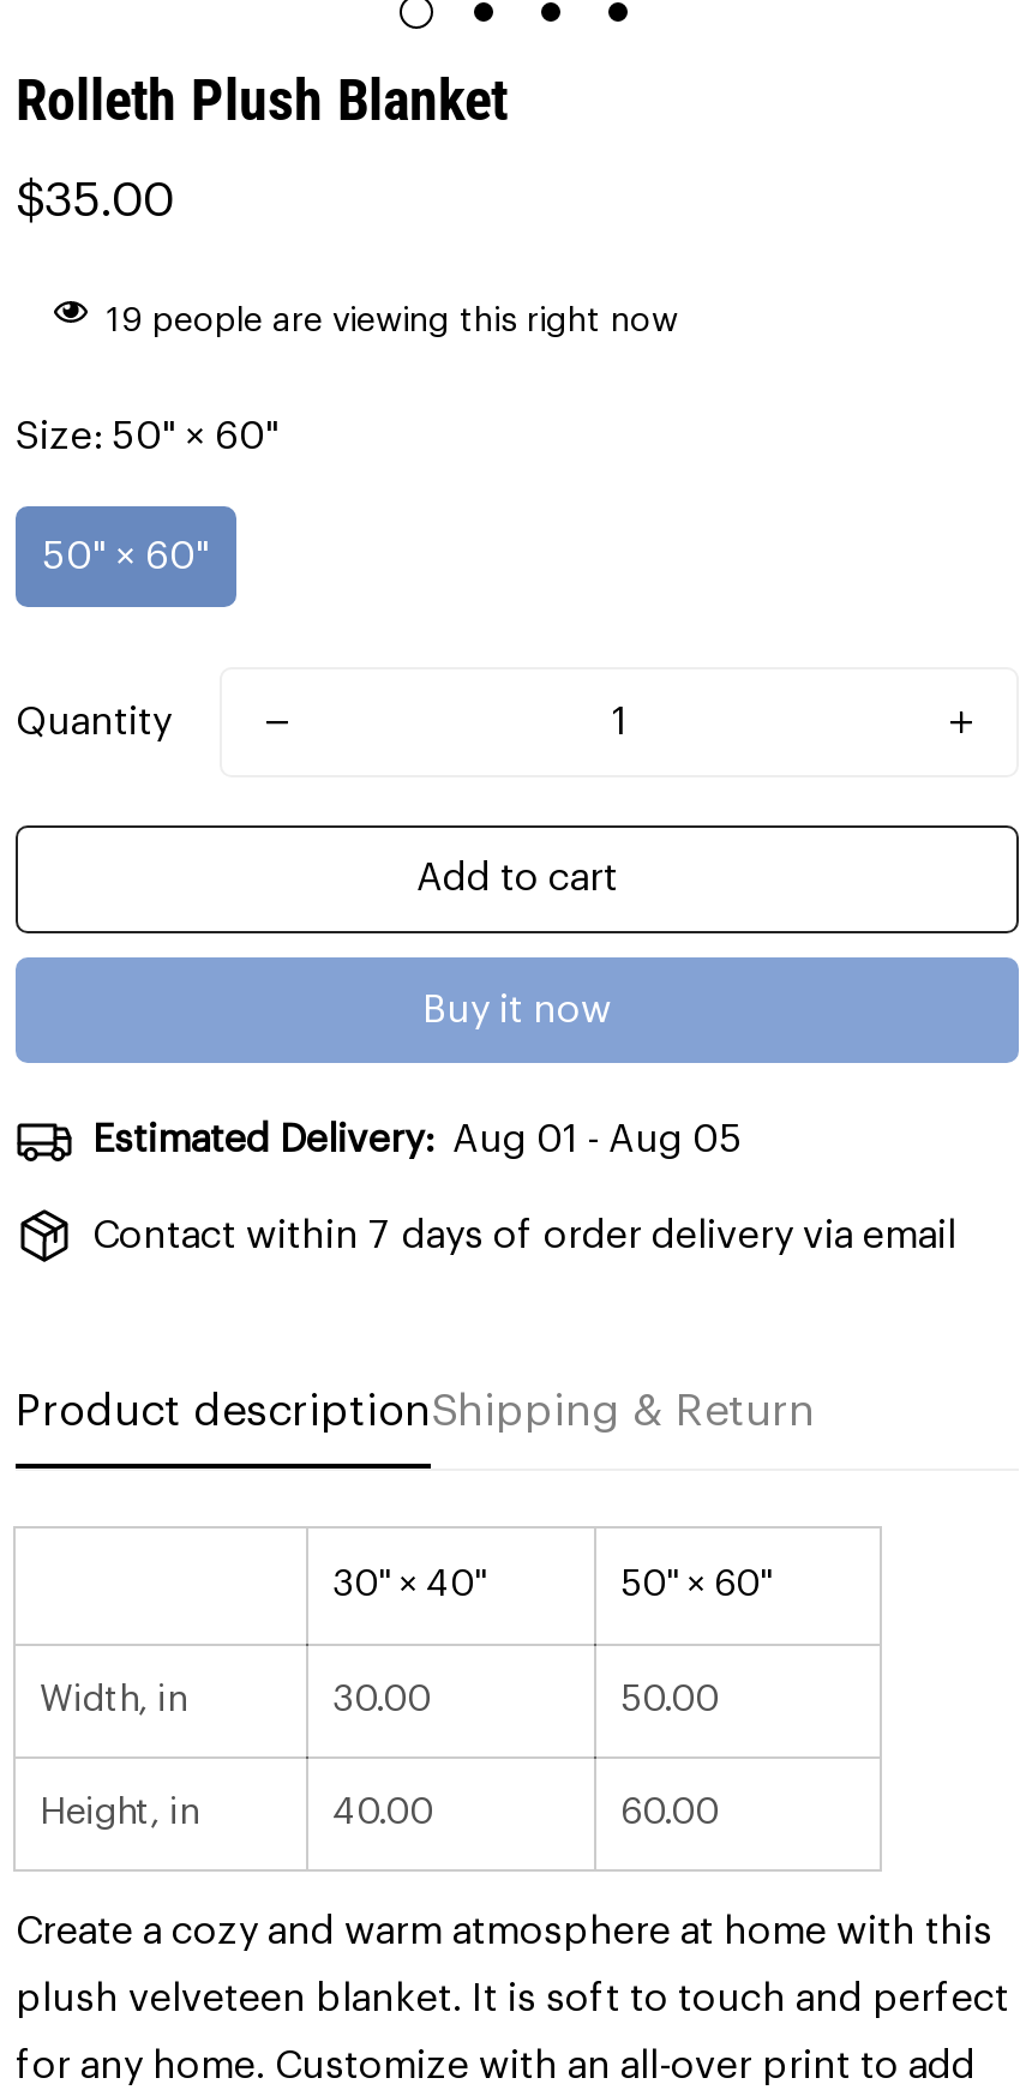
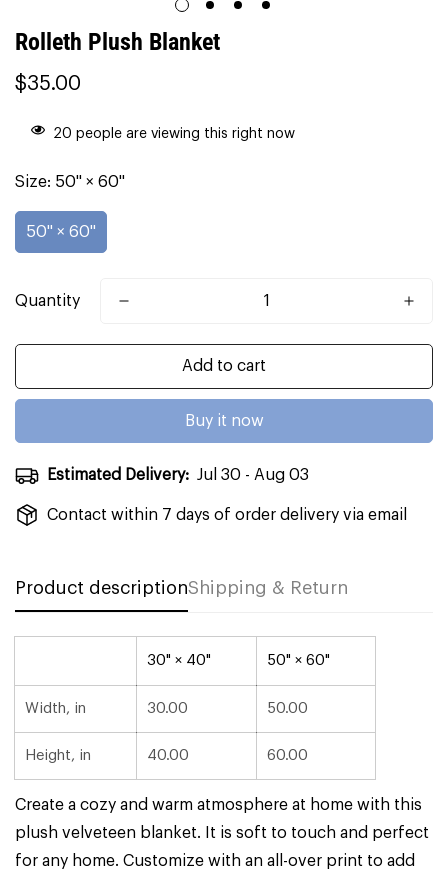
- 19 people are viewing this right now
+ 20 people are viewing this right now

- Estimated Delivery: Aug 01 - Aug 05
+ Estimated Delivery: Jul 30 - Aug 03
